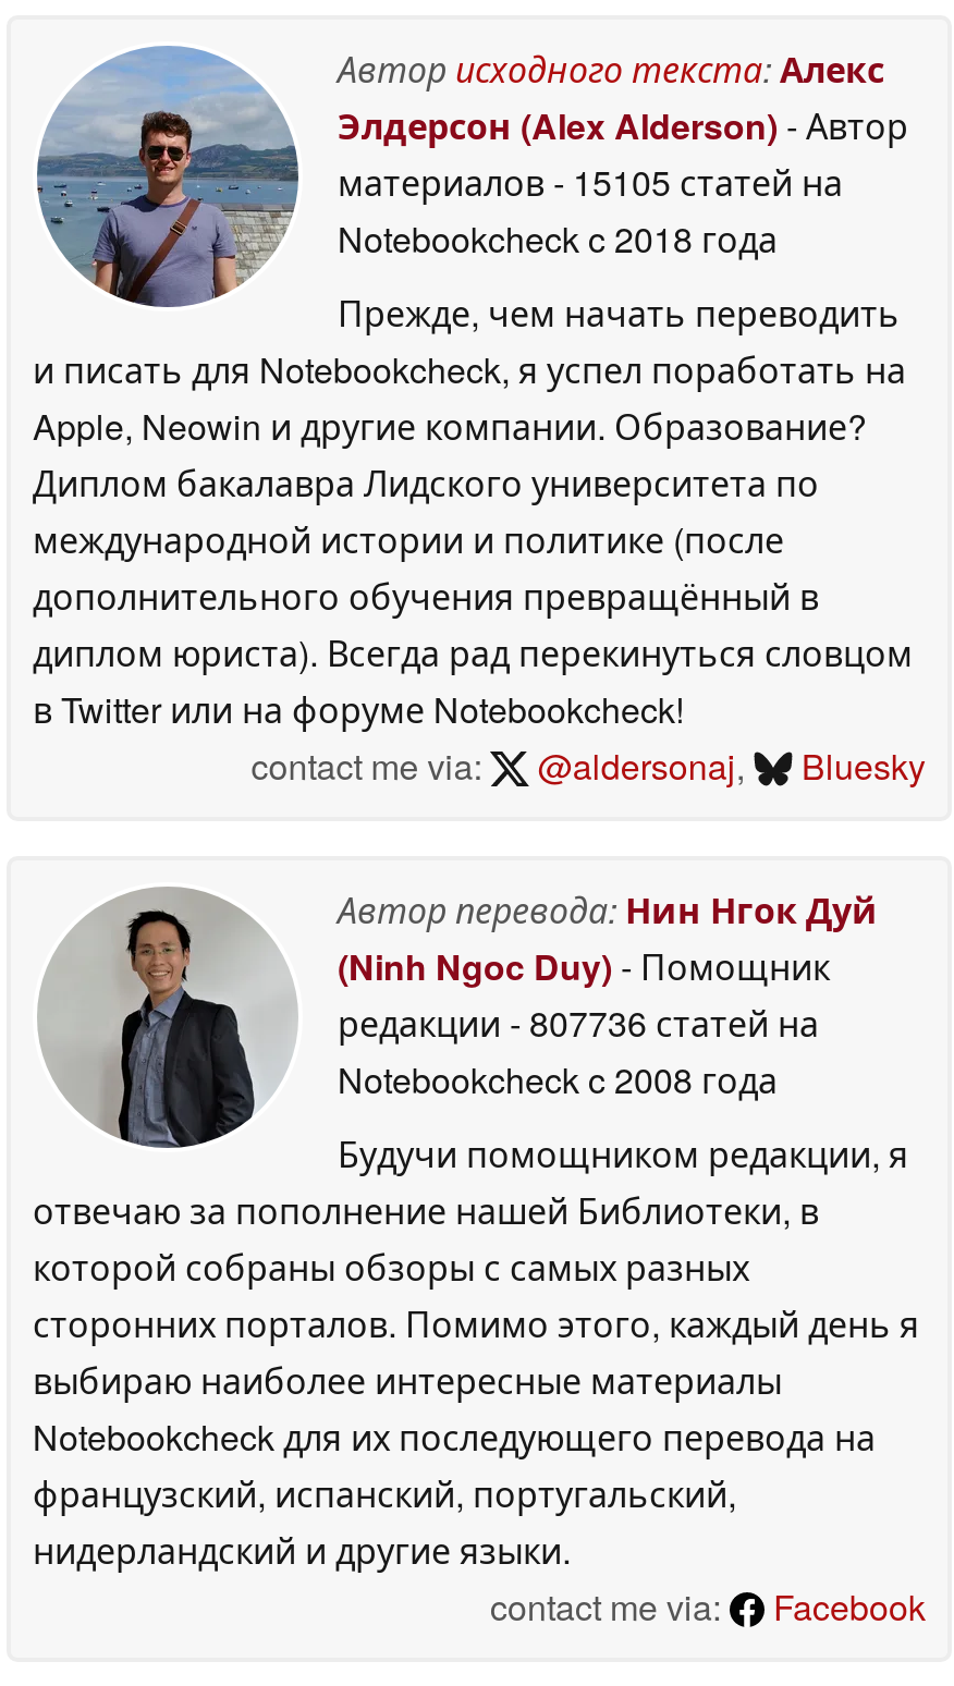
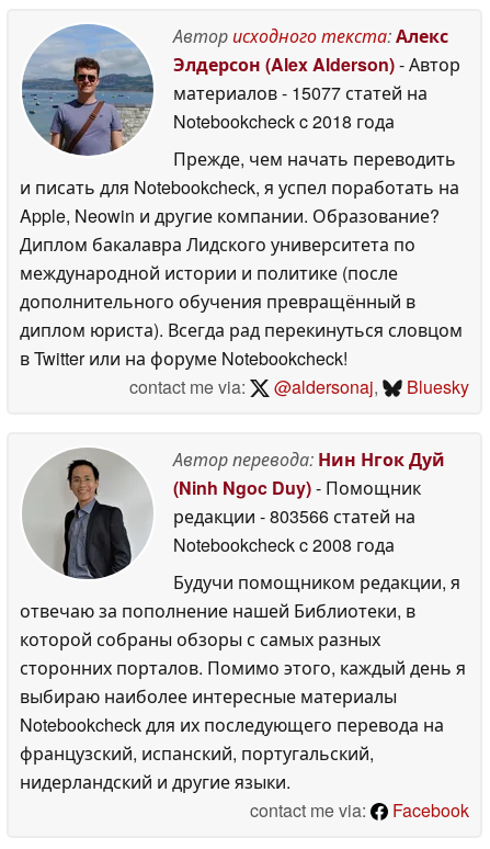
- материалов - 15105 статей на
+ материалов - 15077 статей на

- редакции - 807736 статей на
+ редакции - 803566 статей на
